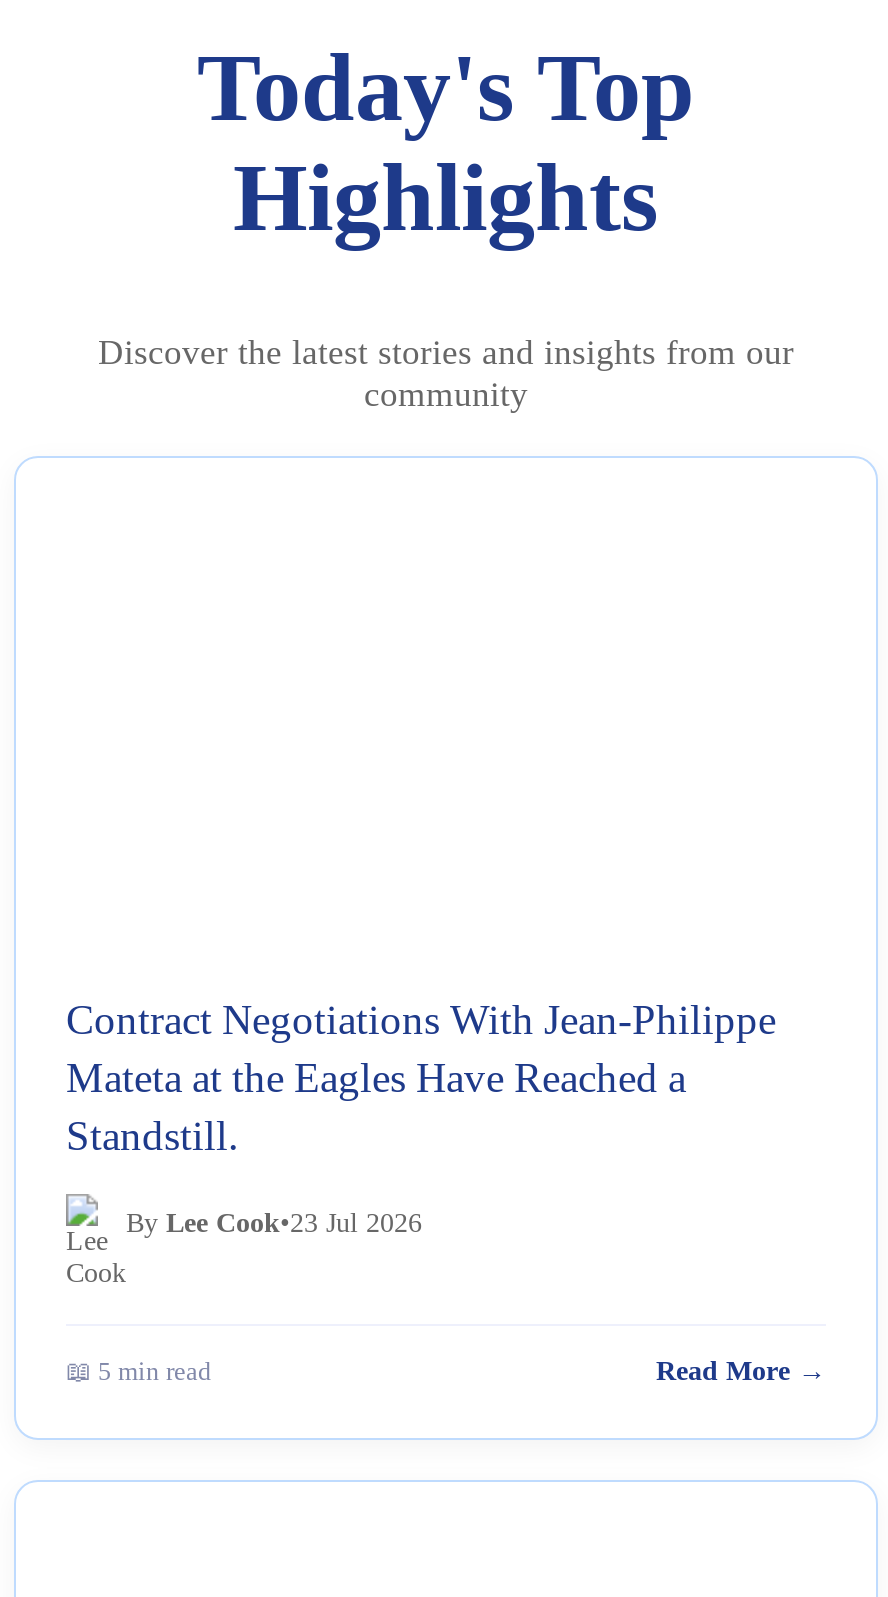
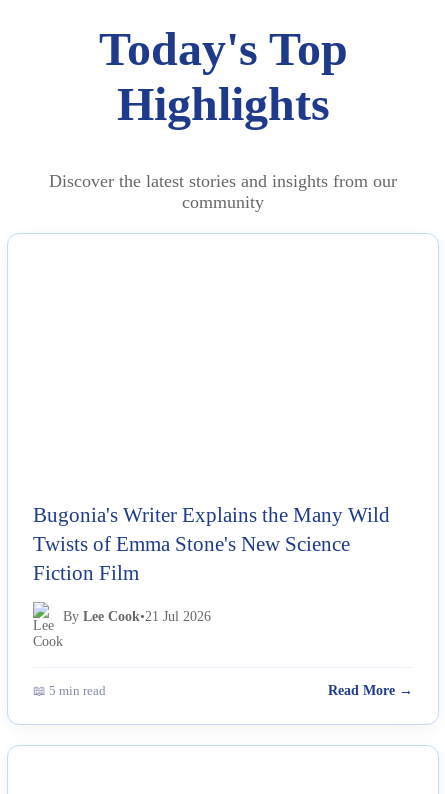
- Contract Negotiations With Jean-Philippe
- Mateta at the Eagles Have Reached a
- Standstill.
+ Bugonia's Writer Explains the Many Wild
+ Twists of Emma Stone's New Science
+ Fiction Film

- By Lee Cook•23 Jul 2026
+ By Lee Cook•21 Jul 2026
